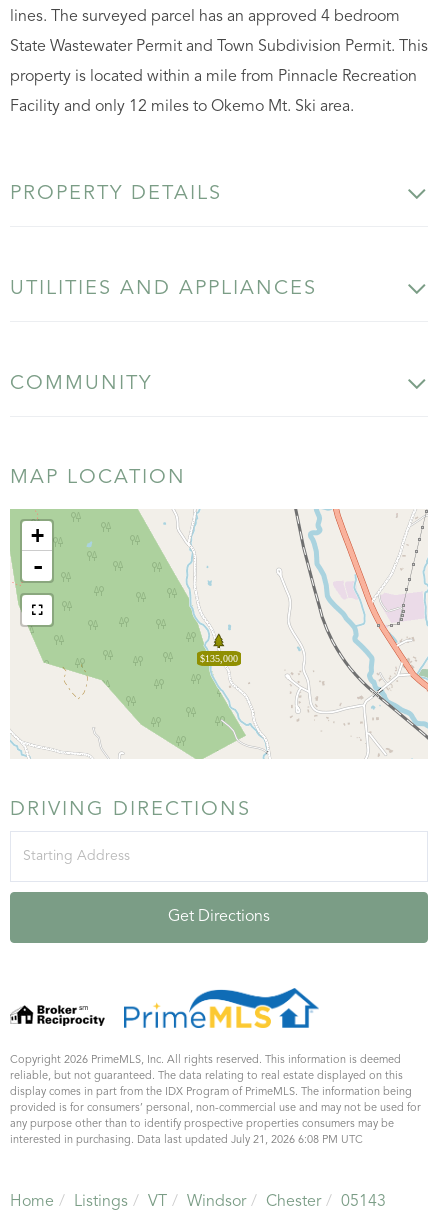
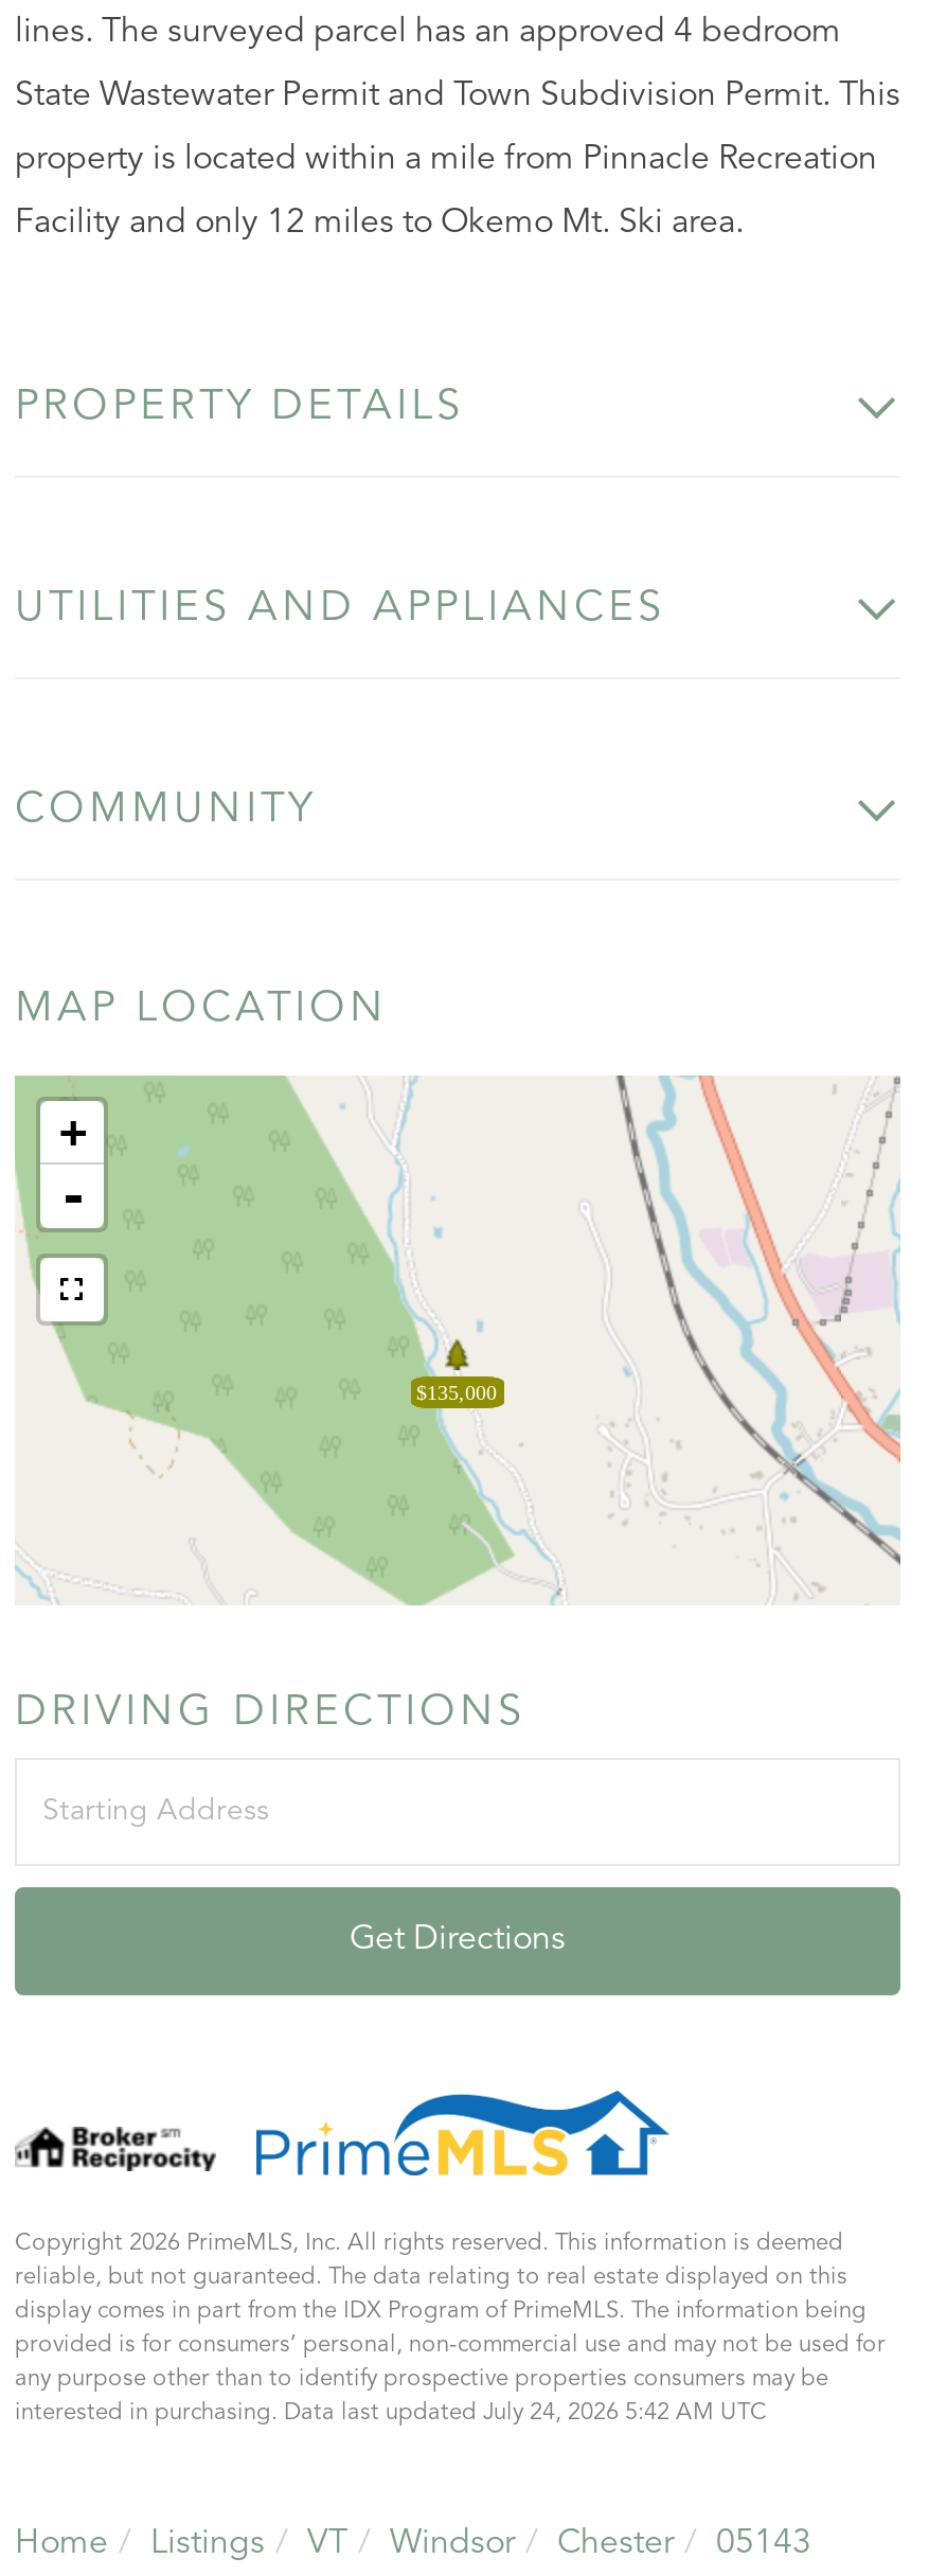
- interested in purchasing. Data last updated July 21, 2026 6:08 PM UTC
+ interested in purchasing. Data last updated July 24, 2026 5:42 AM UTC
